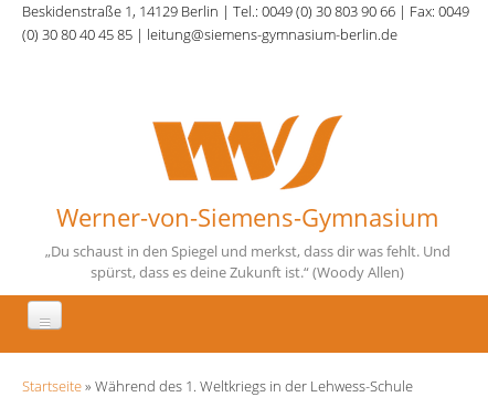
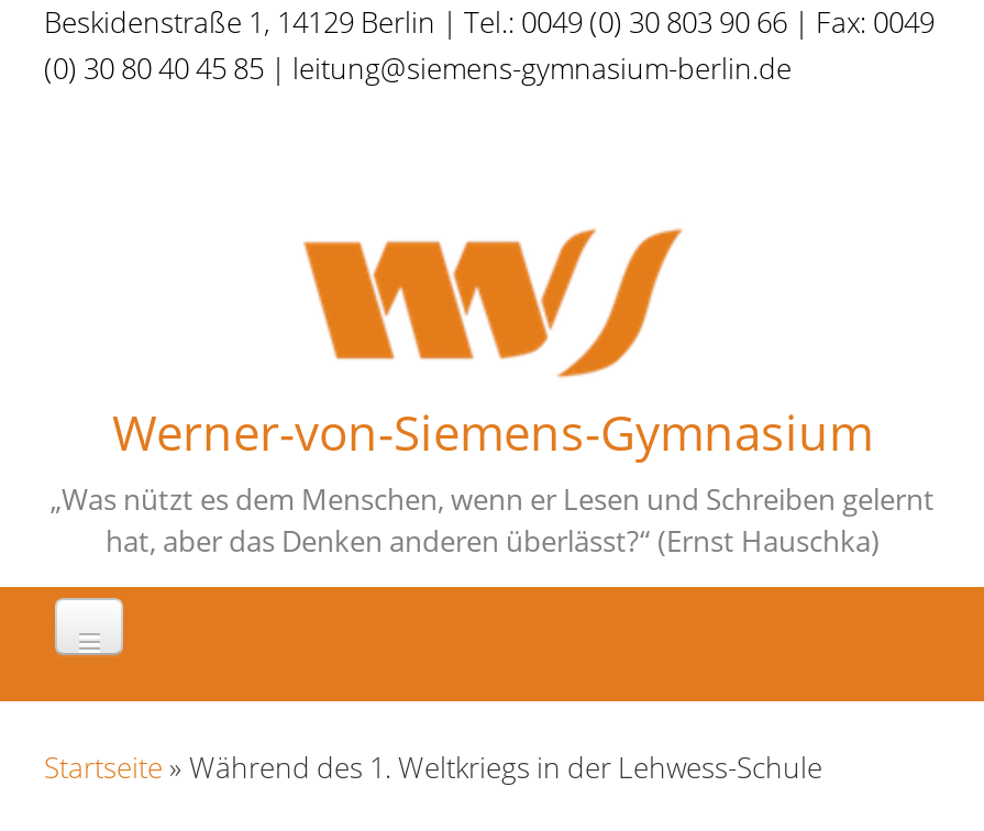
- „Du schaust in den Spiegel und merkst, dass dir was fehlt. Und
- spürst, dass es deine Zukunft ist.“ (Woody Allen)
+ „Was nützt es dem Menschen, wenn er Lesen und Schreiben gelernt
+ hat, aber das Denken anderen überlässt?“ (Ernst Hauschka)
